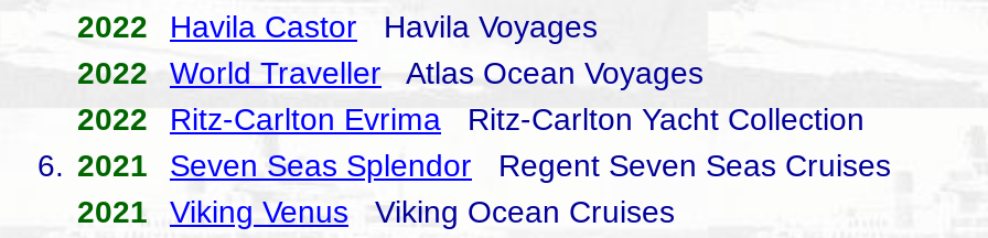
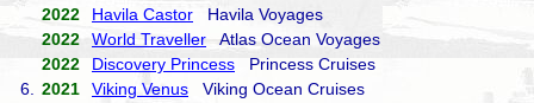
- Ritz-Carlton Evrima Ritz-Carlton Yacht Collection
+ Discovery Princess Princess Cruises

- Seven Seas Splendor Regent Seven Seas Cruises
- 2021
